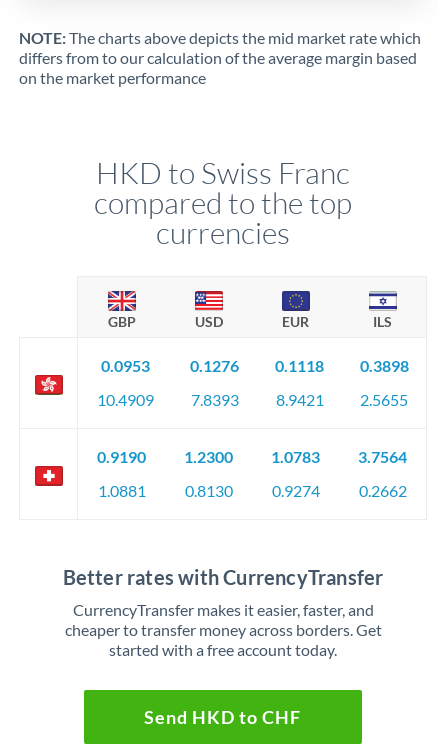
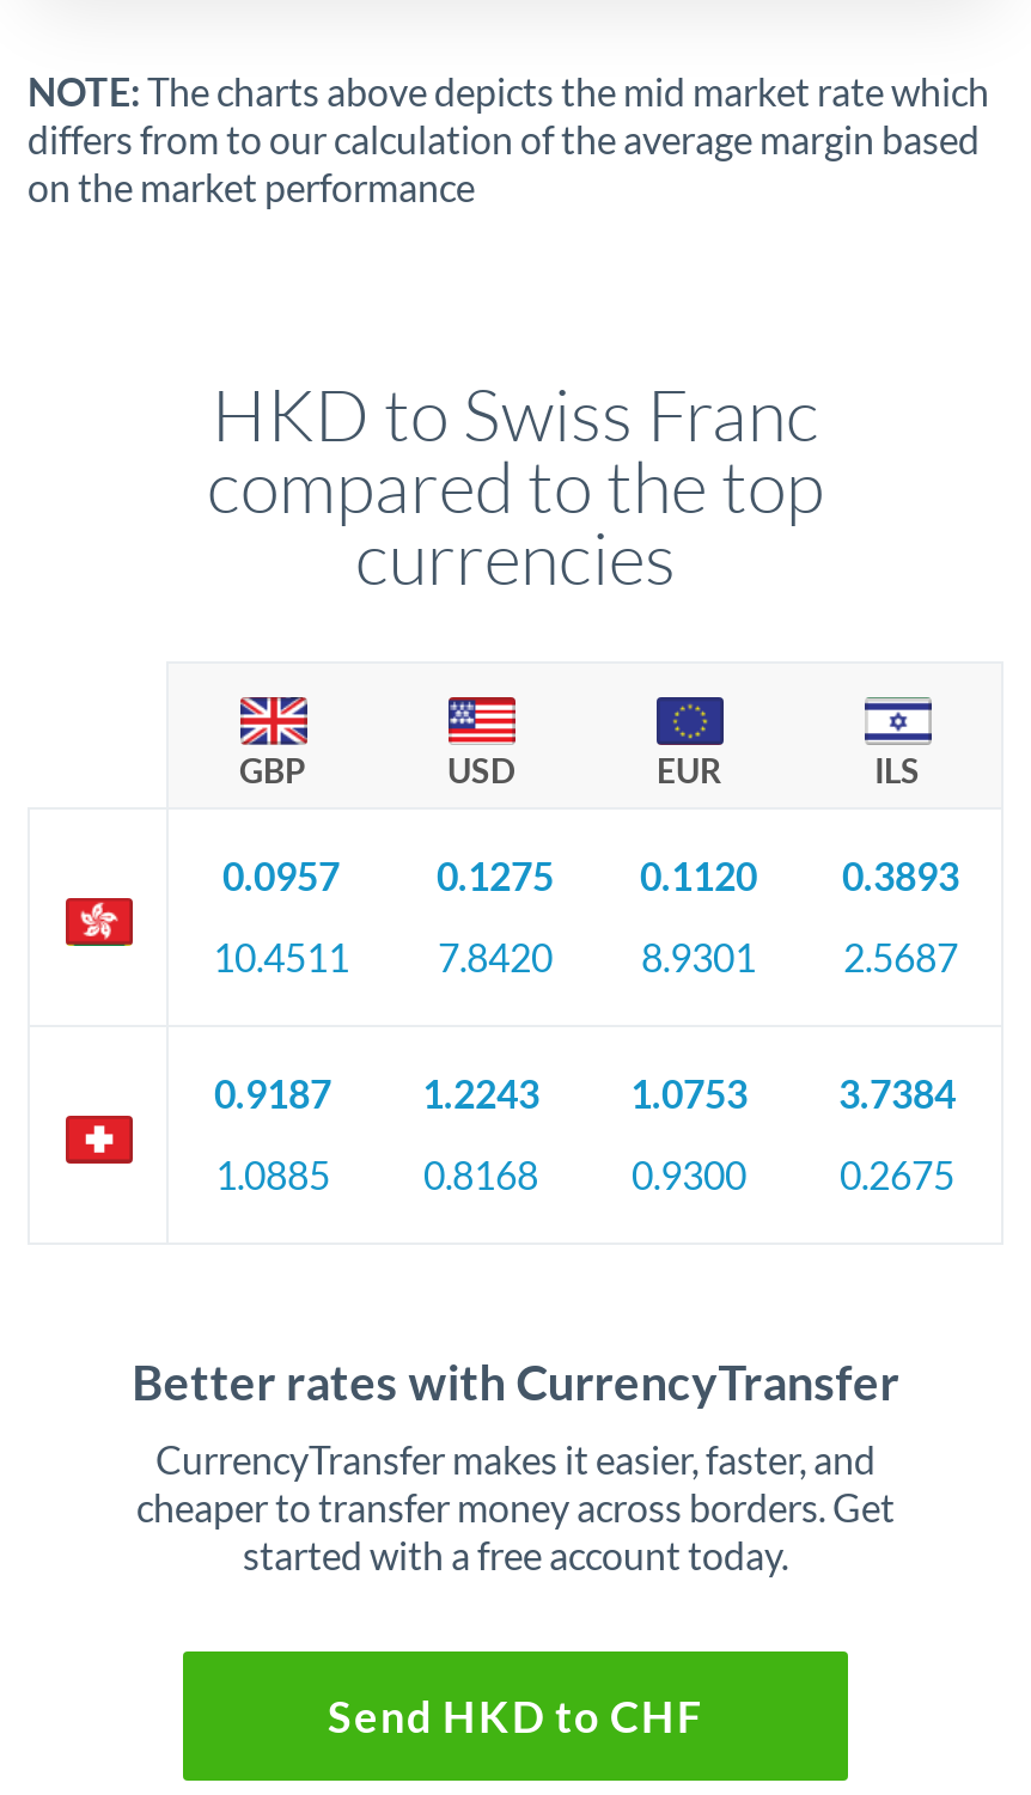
- 0.0953
+ 0.0957

- 0.1276
+ 0.1275

- 0.1118
+ 0.1120

- 0.3898
+ 0.3893

- 10.4909
+ 10.4511

- 7.8393
+ 7.8420

- 8.9421
+ 8.9301

- 2.5655
+ 2.5687

- 0.9190
+ 0.9187

- 1.2300
+ 1.2243

- 1.0783
+ 1.0753

- 3.7564
+ 3.7384

- 1.0881
+ 1.0885

- 0.8130
+ 0.8168

- 0.9274
+ 0.9300

- 0.2662
+ 0.2675
